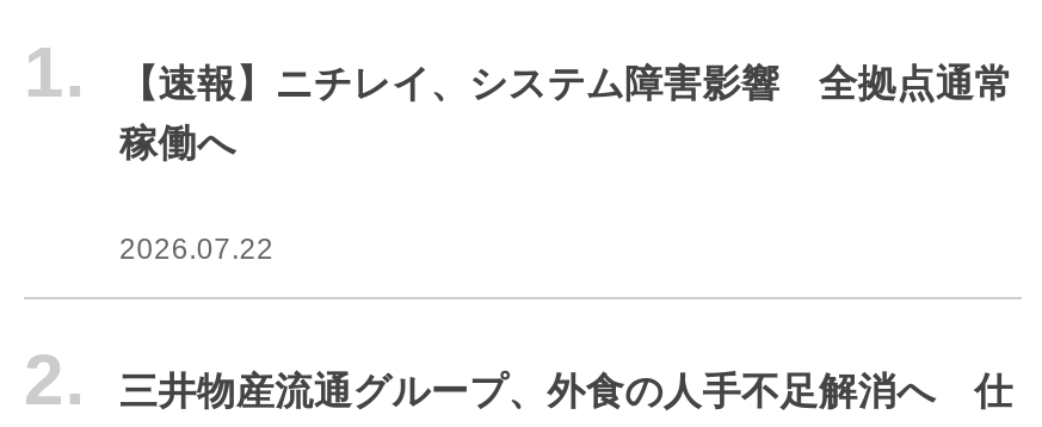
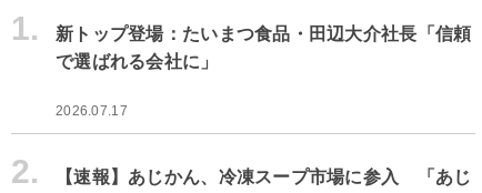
- 【速報】ニチレイ、システム障害影響 全拠点通常
+ 新トップ登場：たいまつ食品・田辺大介社長「信頼

- 稼働へ
+ で選ばれる会社に」

- 2026.07.22
+ 2026.07.17

- 三井物産流通グループ、外食の人手不足解消へ 仕
+ 【速報】あじかん、冷凍スープ市場に参入 「あじ
